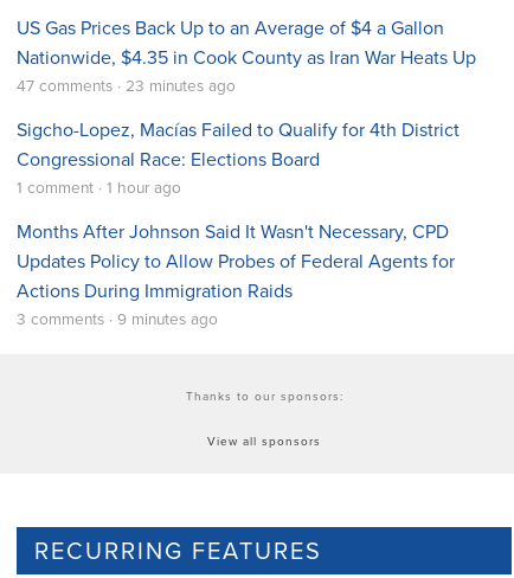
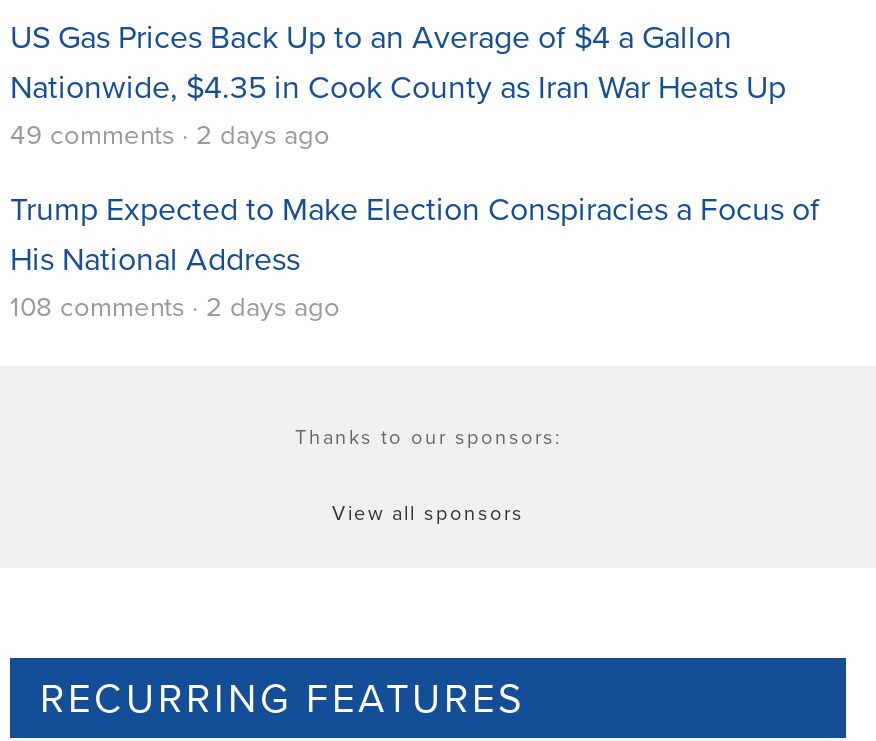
- 47 comments · 23 minutes ago
- Sigcho-Lopez, Macías Failed to Qualify for 4th District
- Congressional Race: Elections Board
- 1 comment · 1 hour ago
- Months After Johnson Said It Wasn't Necessary, CPD
- Updates Policy to Allow Probes of Federal Agents for
- Actions During Immigration Raids
- 3 comments · 9 minutes ago
+ 49 comments · 2 days ago
+ Trump Expected to Make Election Conspiracies a Focus of
+ His National Address
+ 108 comments · 2 days ago
